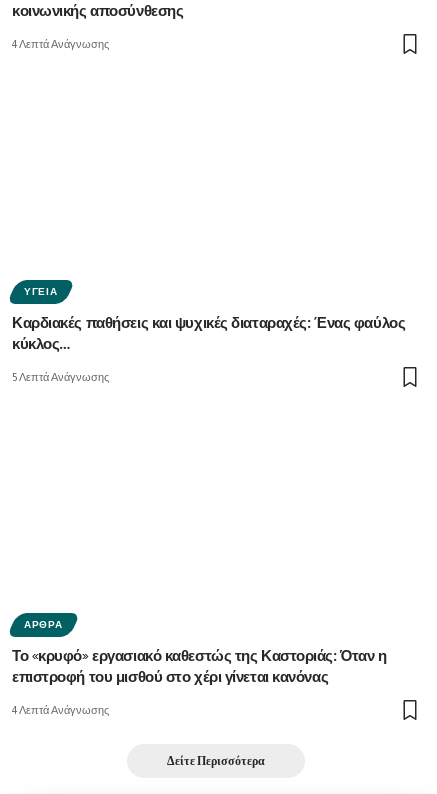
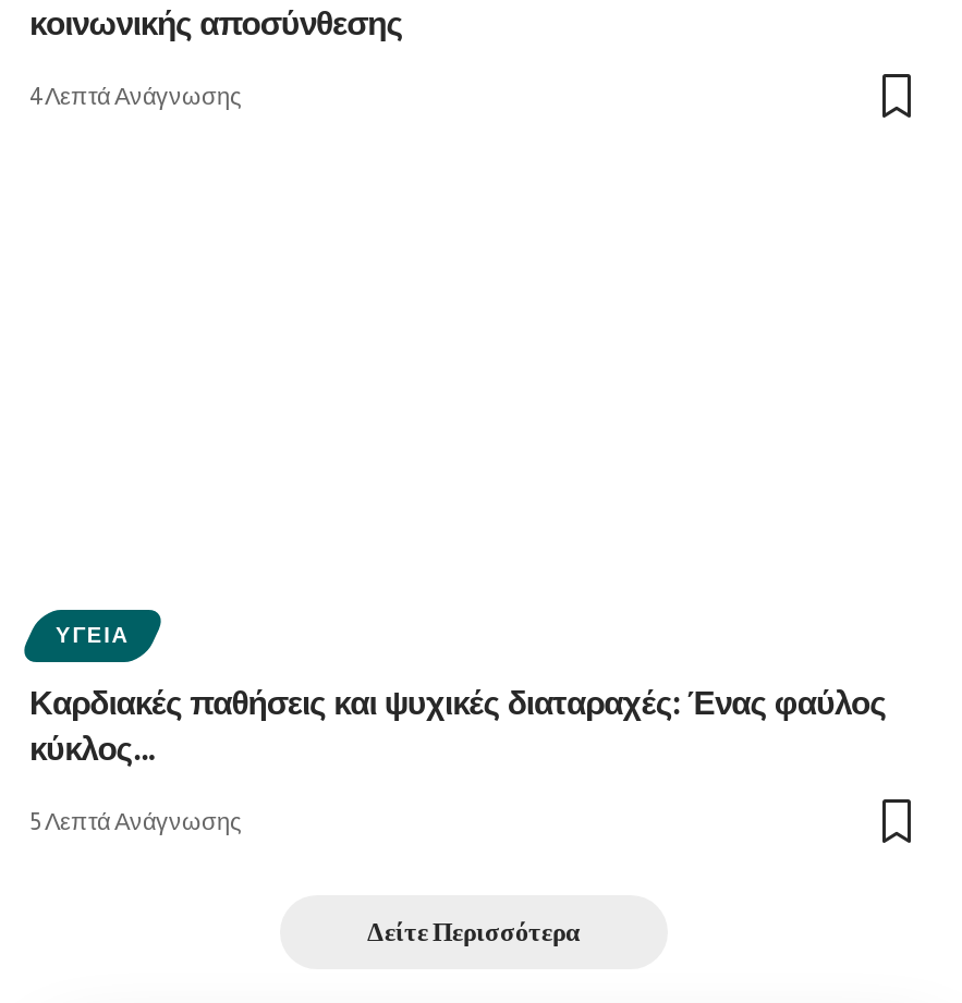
- ΆΡΘΡΑ
- Το «κρυφό» εργασιακό καθεστώς της Καστοριάς: Όταν η
- επιστροφή του μισθού στο χέρι γίνεται κανόνας
- 4 Λεπτά Ανάγνωσης
